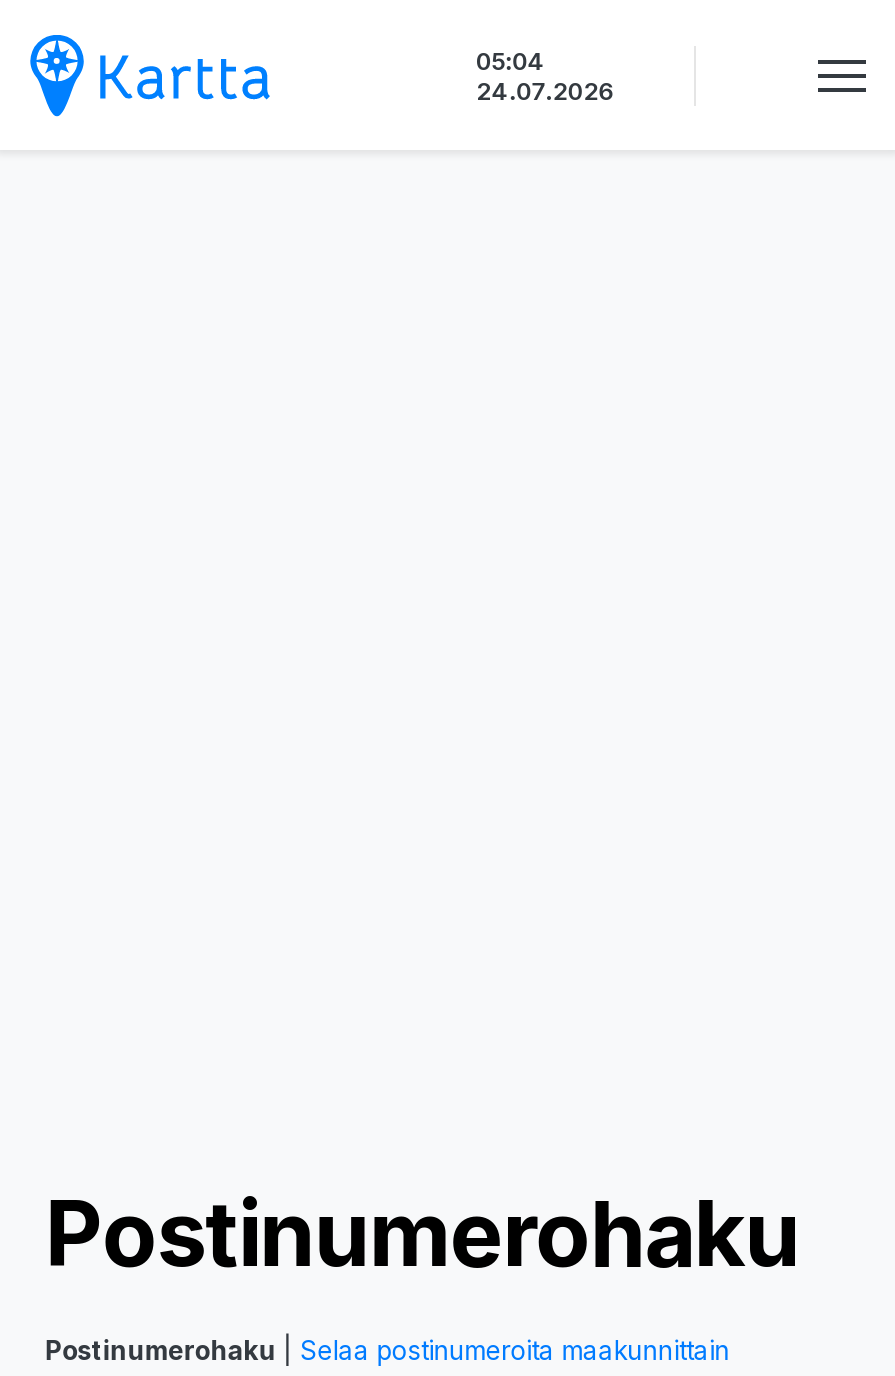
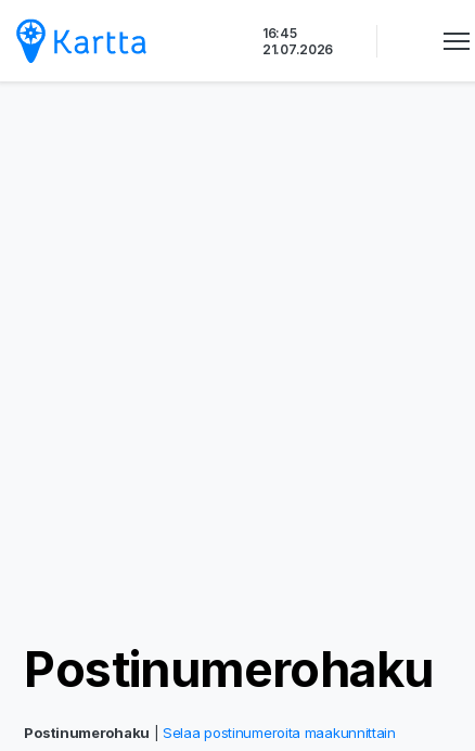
- 05:04
+ 16:45

- 24.07.2026
+ 21.07.2026
